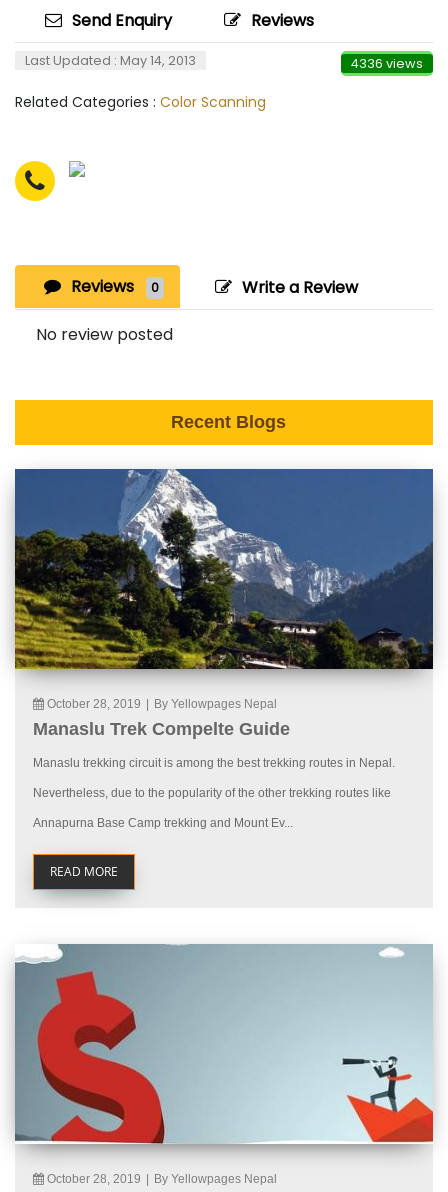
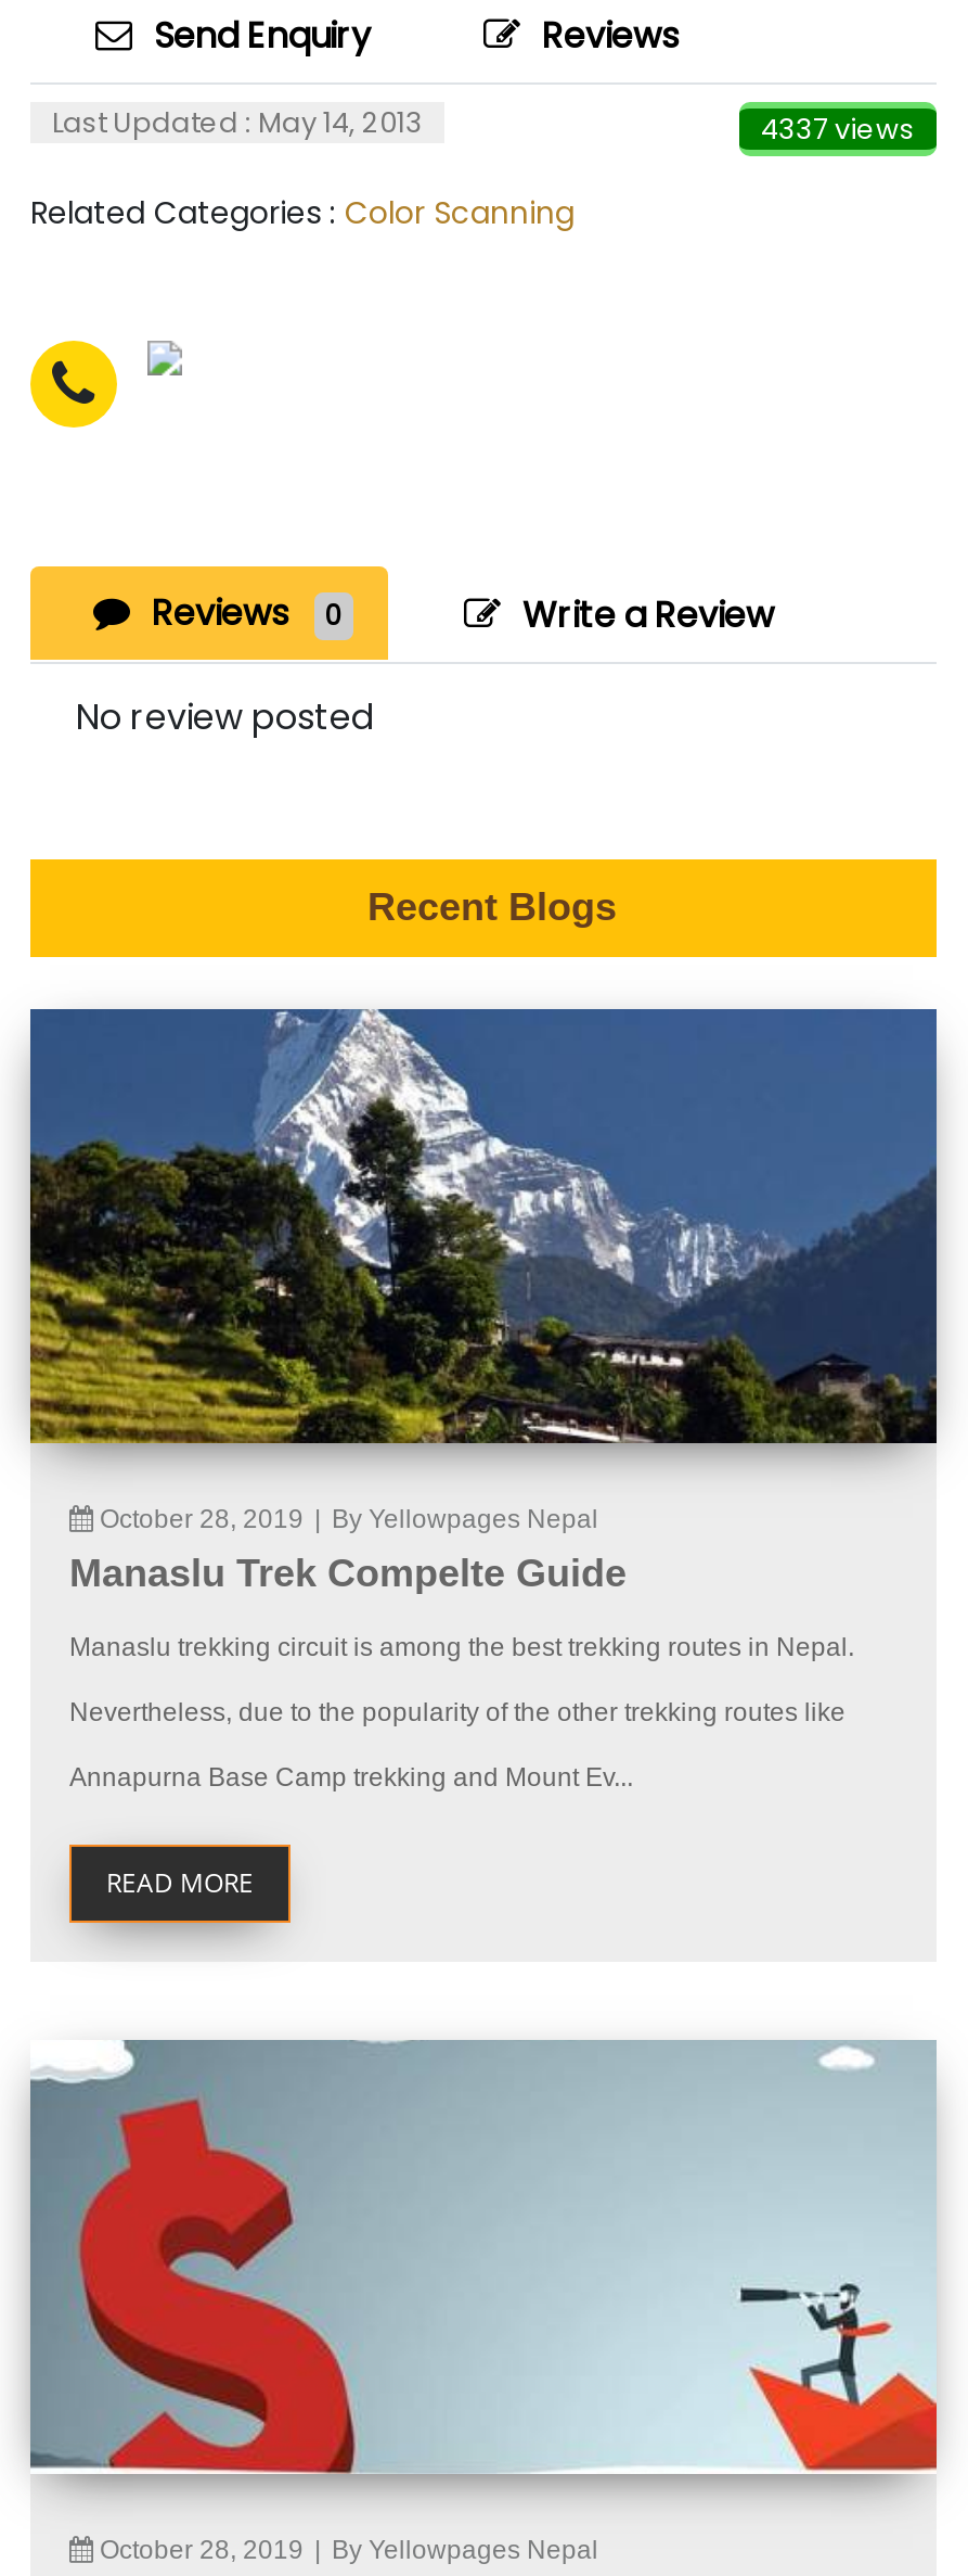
- 4336 views
+ 4337 views
